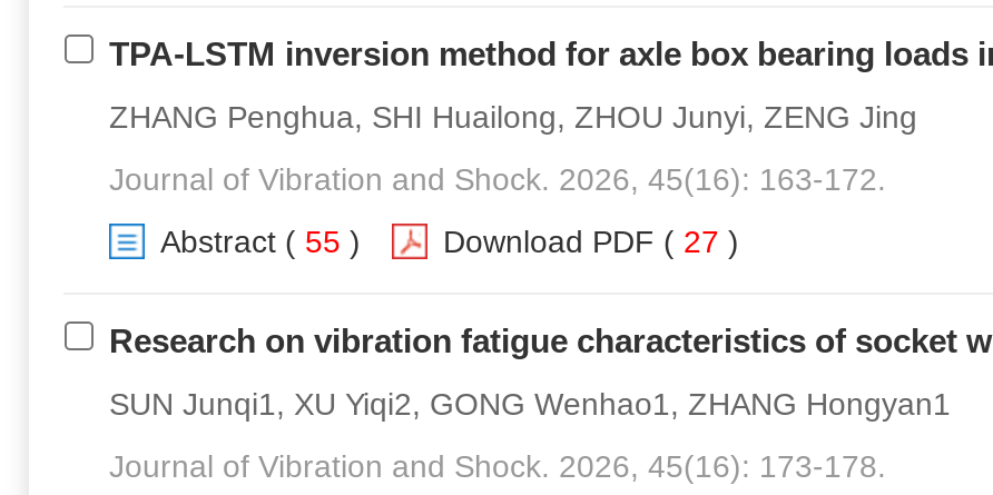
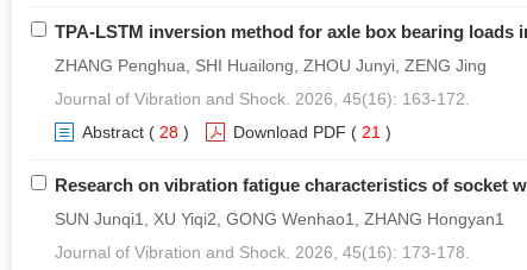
- Abstract ( 55)
+ Abstract ( 28)

- Download PDF ( 27)
+ Download PDF ( 21)
